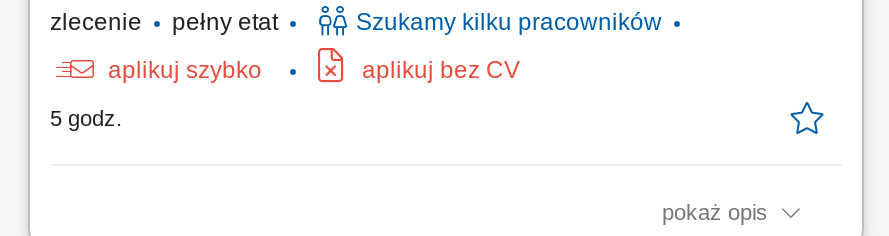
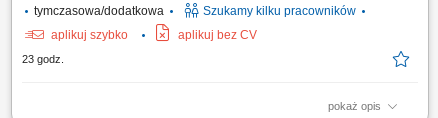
- zlecenie
- pełny etat
+ tymczasowa/dodatkowa

- 5 godz.
+ 23 godz.
